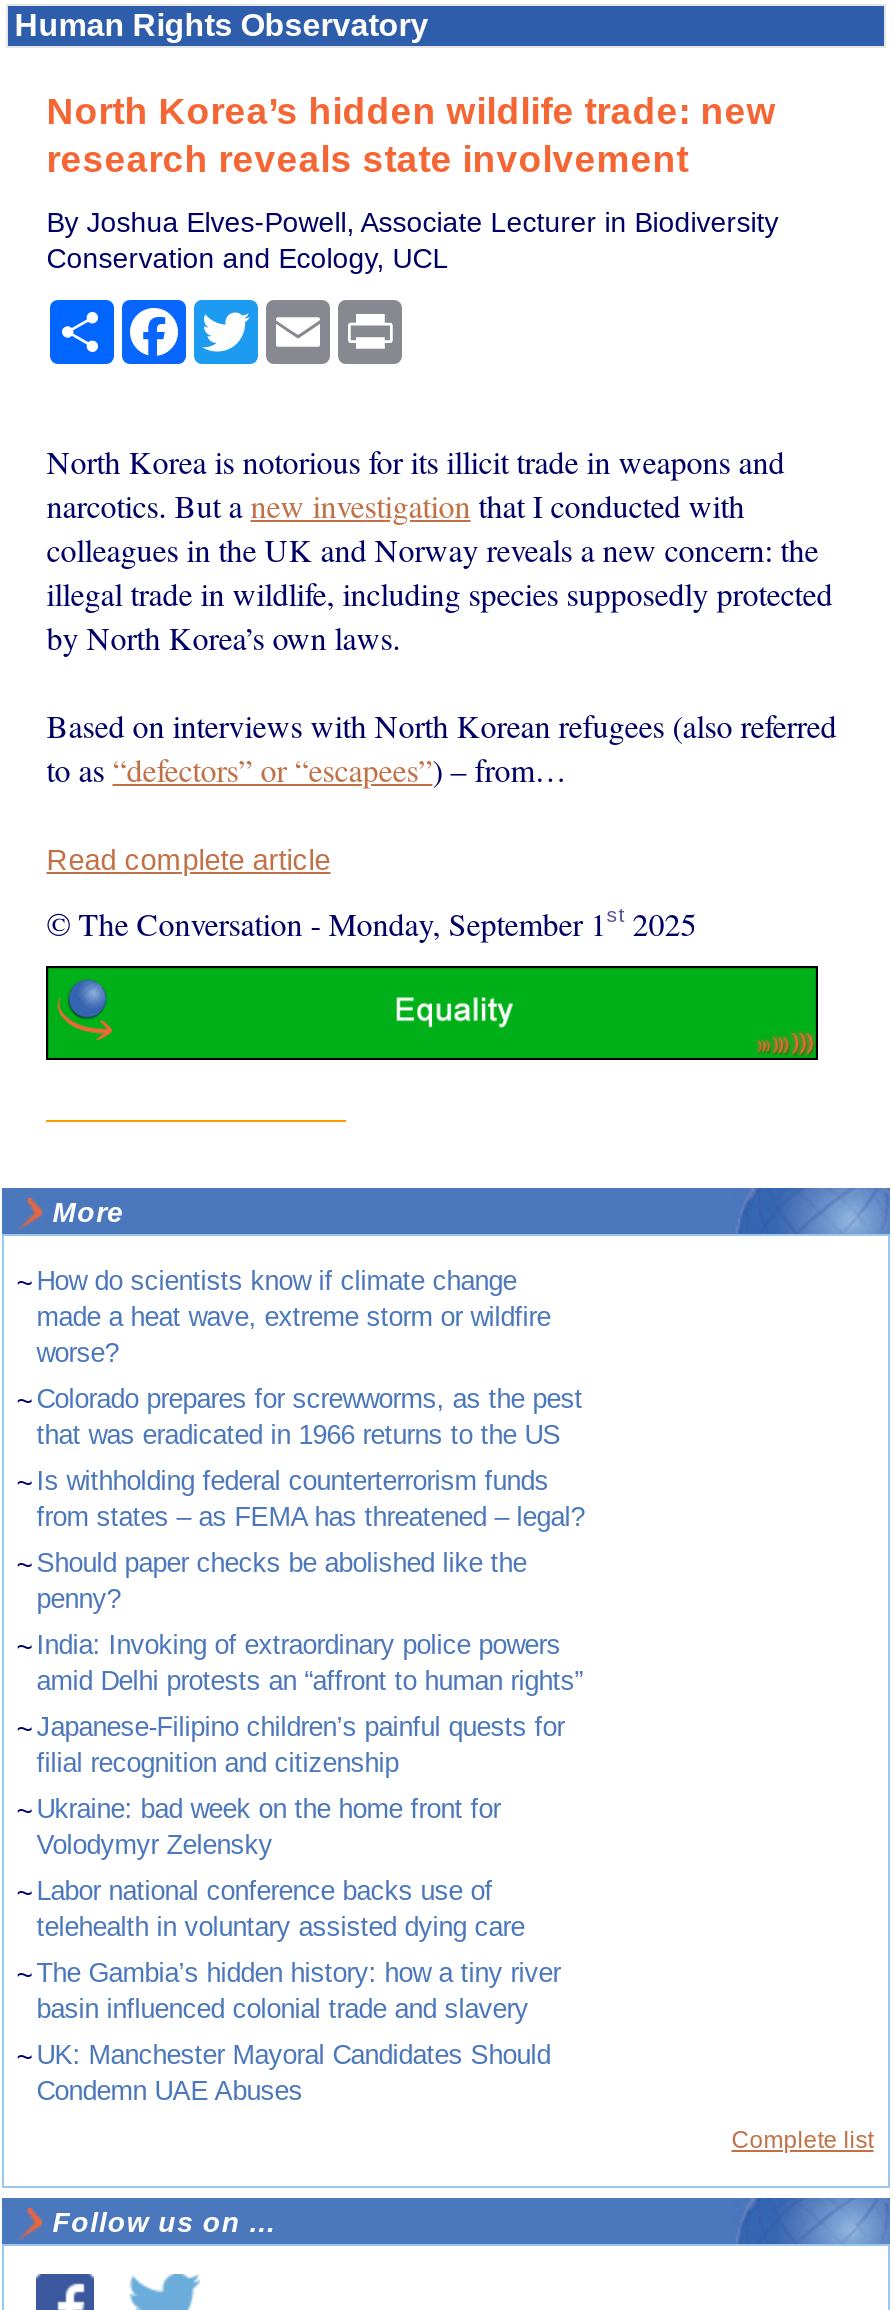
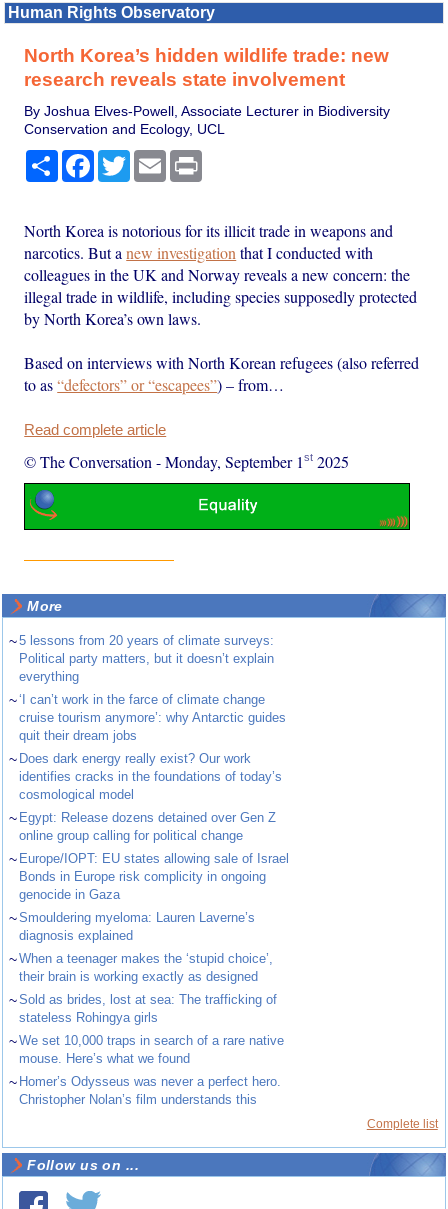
- ~ How do scientists know if climate change
- made a heat wave, extreme storm or wildfire
- worse?
+ ~ 5 lessons from 20 years of climate surveys:
+ Political party matters, but it doesn’t explain
+ everything

- ~ Colorado prepares for screwworms, as the pest
- that was eradicated in 1966 returns to the US
+ ~ ‘I can’t work in the farce of climate change
+ cruise tourism anymore’: why Antarctic guides
+ quit their dream jobs

- ~ Is withholding federal counterterrorism funds
- from states – as FEMA has threatened – legal?
+ ~ Does dark energy really exist? Our work
+ identifies cracks in the foundations of today’s
+ cosmological model

- ~ Should paper checks be abolished like the
- penny?
+ ~ Egypt: Release dozens detained over Gen Z
+ online group calling for political change

- ~ India: Invoking of extraordinary police powers
- amid Delhi protests an “affront to human rights”
+ ~ Europe/IOPT: EU states allowing sale of Israel
+ Bonds in Europe risk complicity in ongoing
+ genocide in Gaza

- ~ Japanese-Filipino children’s painful quests for
- filial recognition and citizenship
+ ~ Smouldering myeloma: Lauren Laverne’s
+ diagnosis explained

- ~ Ukraine: bad week on the home front for
- Volodymyr Zelensky
+ ~ When a teenager makes the ‘stupid choice’,
+ their brain is working exactly as designed

- ~ Labor national conference backs use of
- telehealth in voluntary assisted dying care
+ ~ Sold as brides, lost at sea: The trafficking of
+ stateless Rohingya girls

- ~ The Gambia’s hidden history: how a tiny river
- basin influenced colonial trade and slavery
+ ~ We set 10,000 traps in search of a rare native
+ mouse. Here’s what we found

- ~ UK: Manchester Mayoral Candidates Should
- Condemn UAE Abuses
+ ~ Homer’s Odysseus was never a perfect hero.
+ Christopher Nolan’s film understands this
